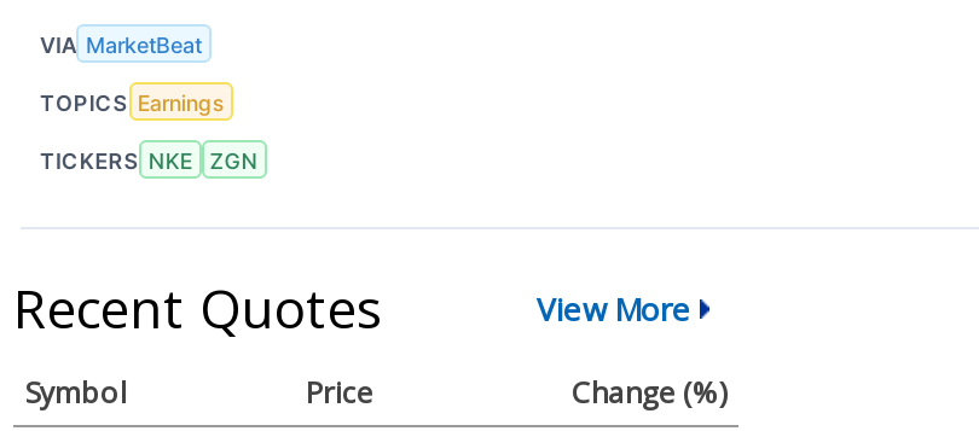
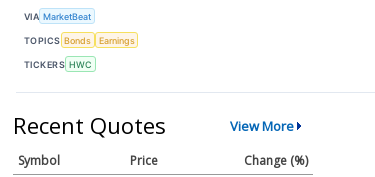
- TOPICS Earnings
+ TOPICS Bonds
+ Earnings

- TICKERS NKE
- ZGN
+ TICKERS HWC
